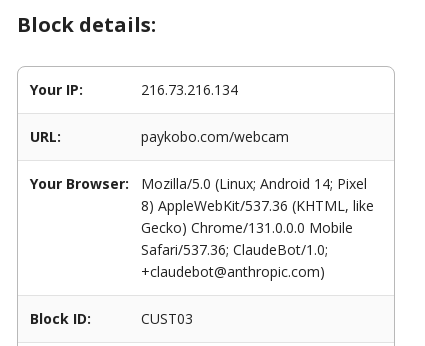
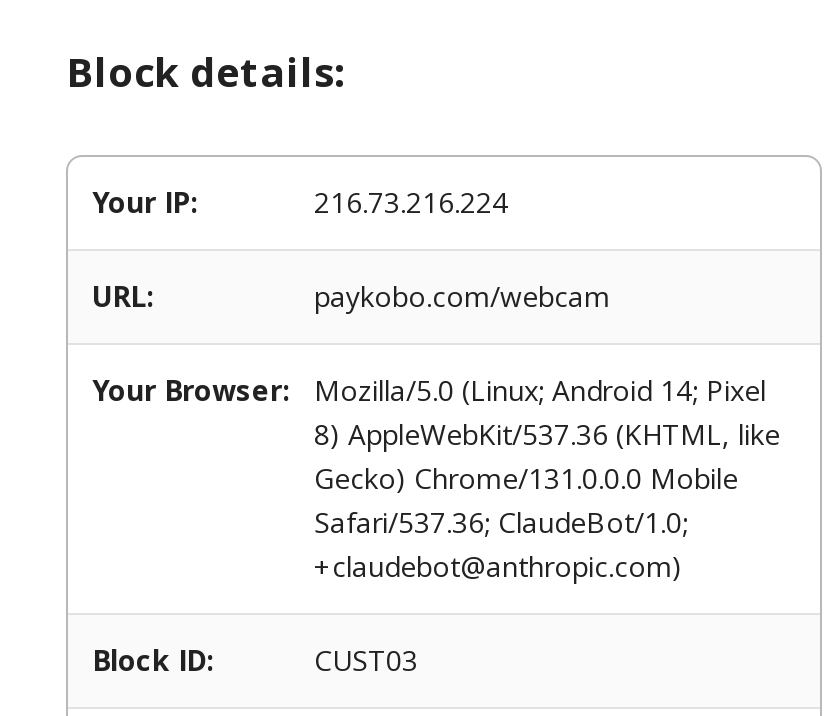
- 216.73.216.134
+ 216.73.216.224
